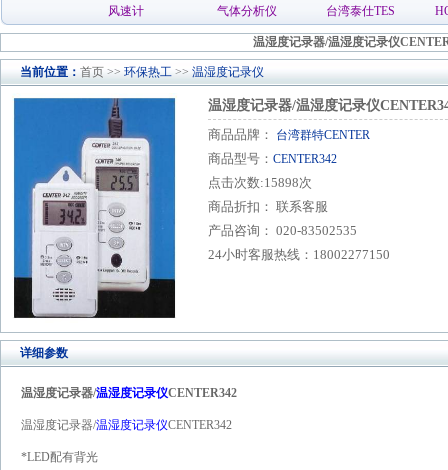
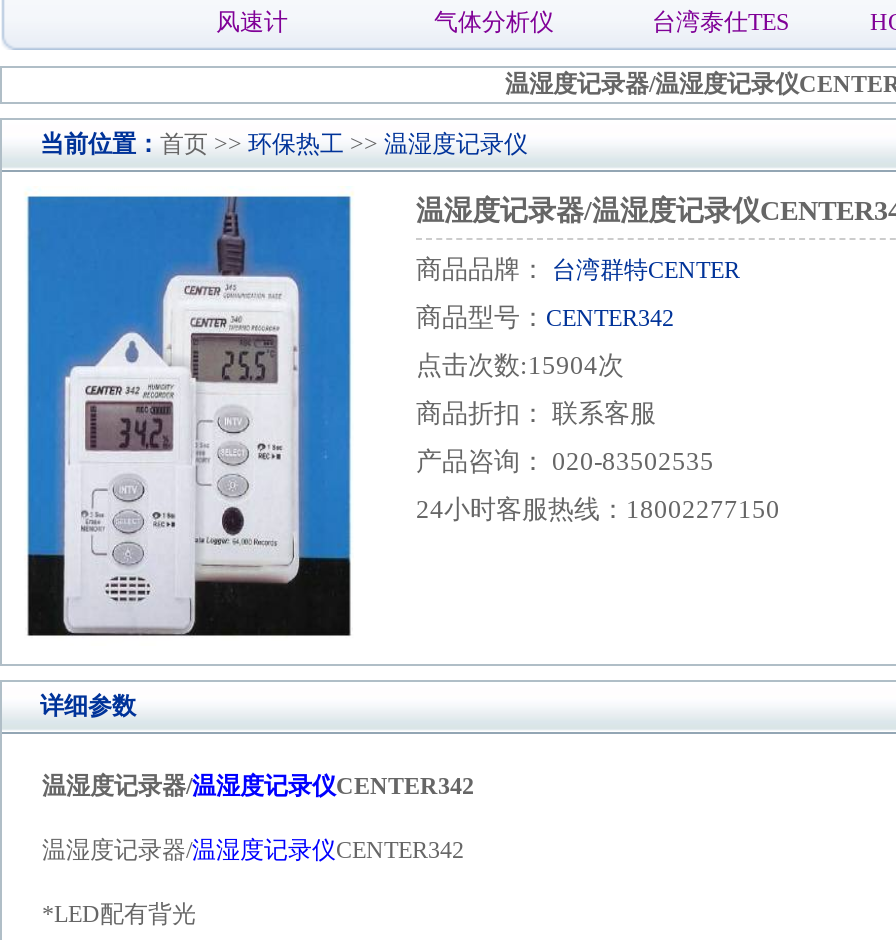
- 点击次数:15898次
+ 点击次数:15904次
